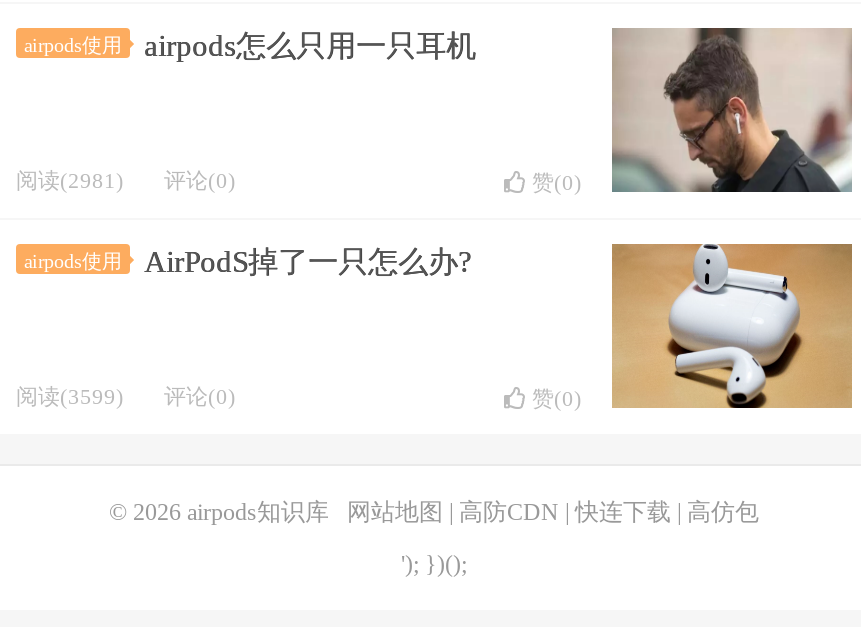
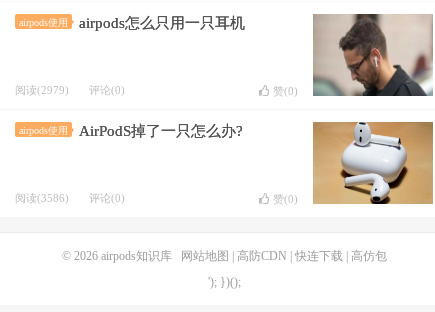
- 阅读(2981) 评论(0)
+ 阅读(2979) 评论(0)

- 阅读(3599) 评论(0)
+ 阅读(3586) 评论(0)
